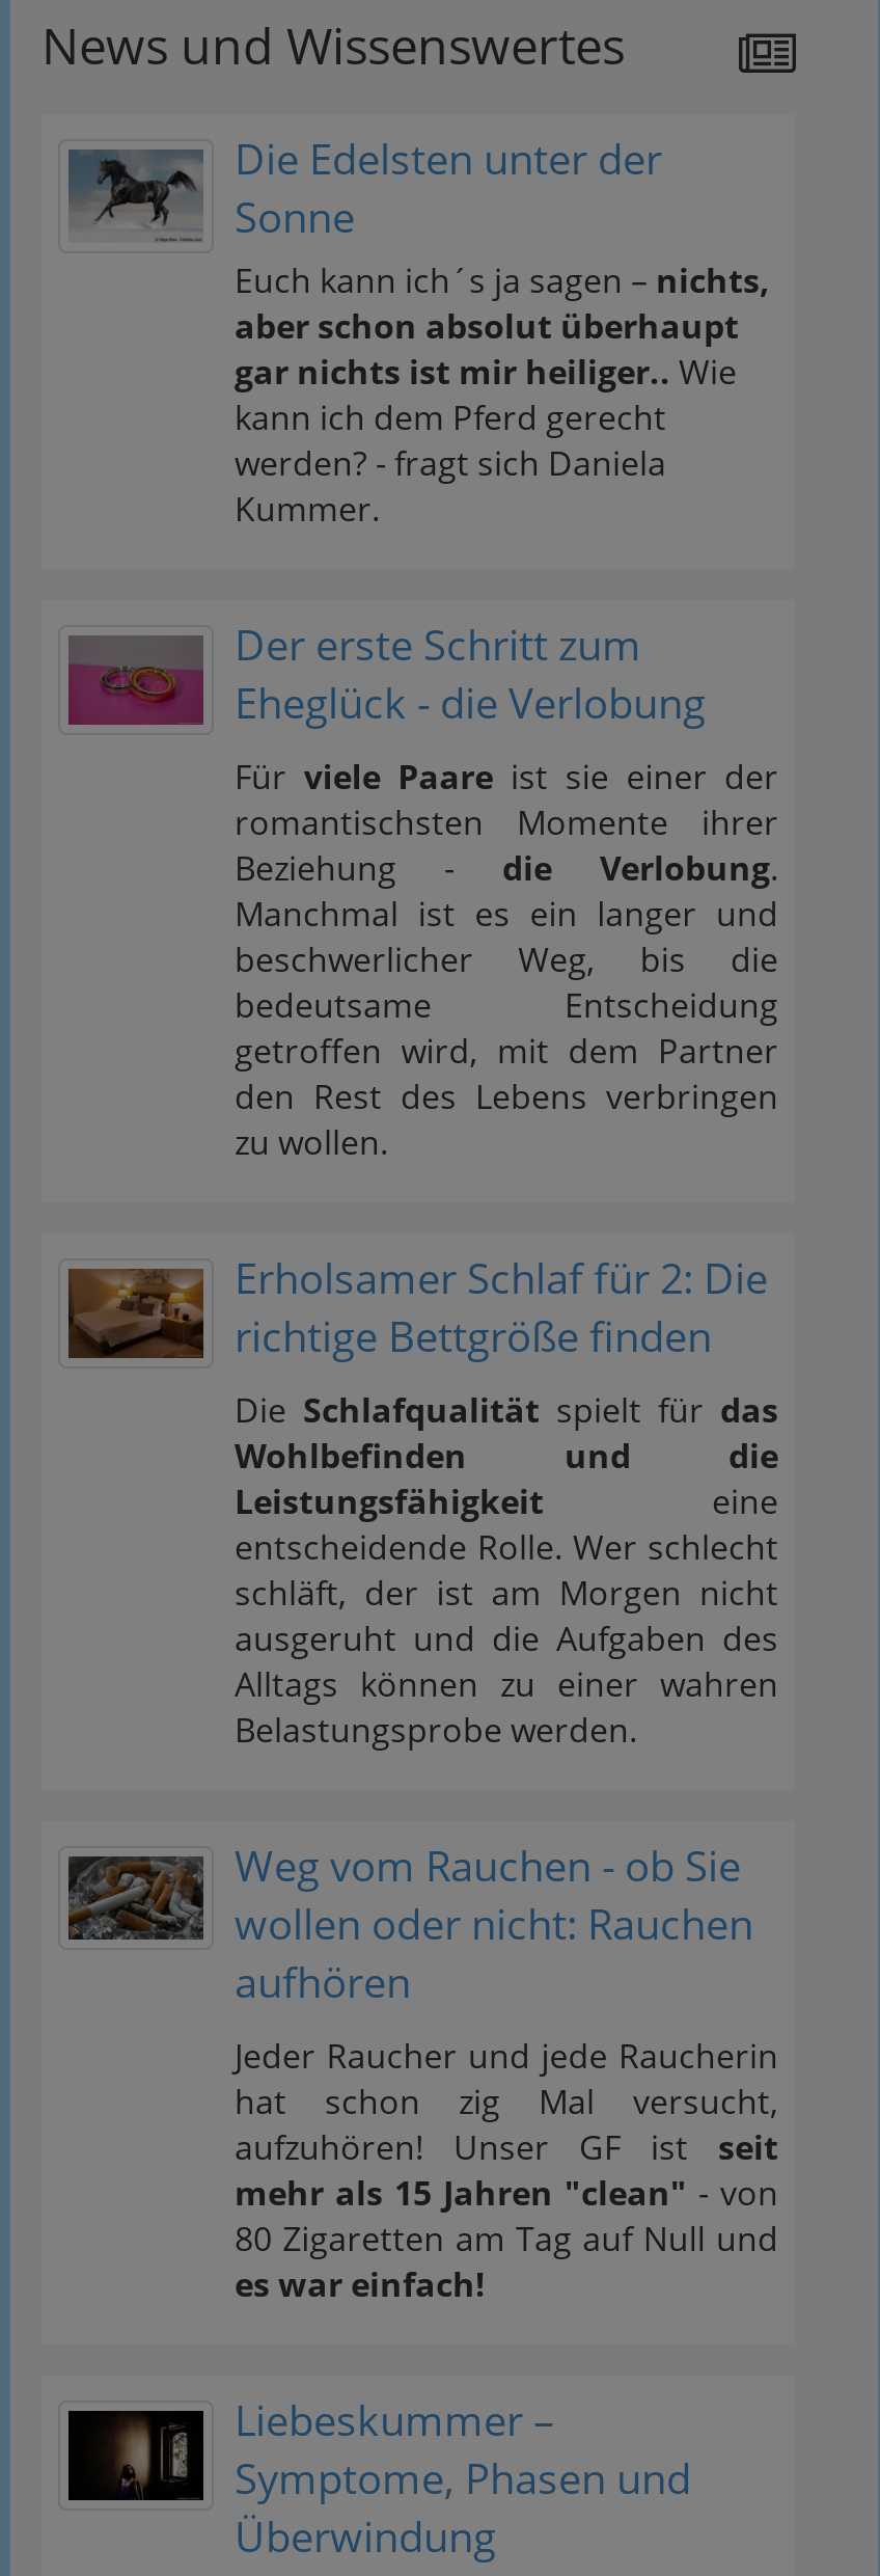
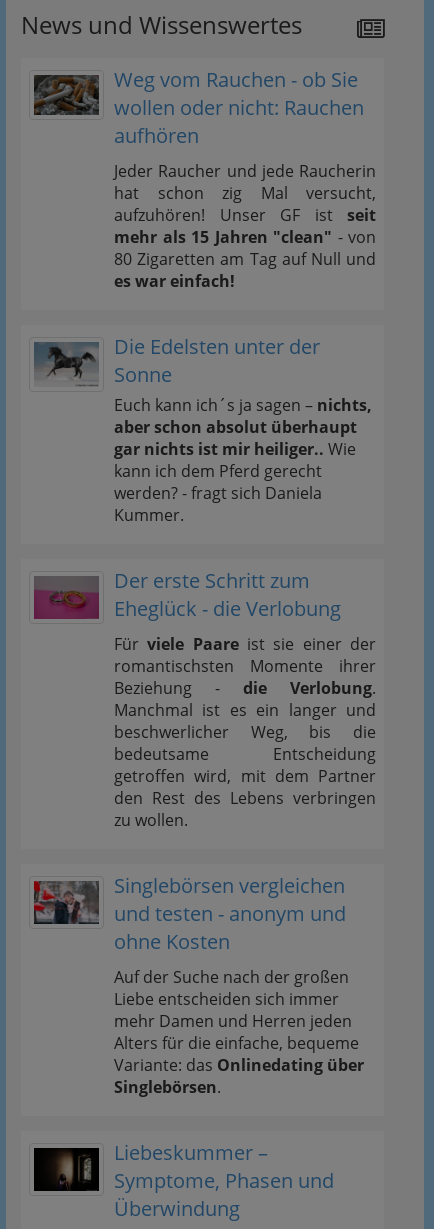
moved down: [image] | Die Edelsten unter der | Sonne | ... | den Rest des Lebens verbringen | zu wollen.

- [image]
- Erholsamer Schlaf für 2: Die
- richtige Bettgröße finden
- Die Schlafqualität spielt für das
- Wohlbefinden und die
- Leistungsfähigkeit eine
- entscheidende Rolle. Wer schlecht
- schläft, der ist am Morgen nicht
- ausgeruht und die Aufgaben des
- Alltags können zu einer wahren
- Belastungsprobe werden.
+ [image]
+ Singlebörsen vergleichen
+ und testen - anonym und
+ ohne Kosten
+ Auf der Suche nach der großen
+ Liebe entscheiden sich immer
+ mehr Damen und Herren jeden
+ Alters für die einfache, bequeme
+ Variante: das Onlinedating über
+ Singlebörsen.

moved up: [image] | Weg vom Rauchen - ob Sie | wollen oder nicht: Rauchen | ... | 80 Zigaretten am Tag auf Null und | es war einfach!
